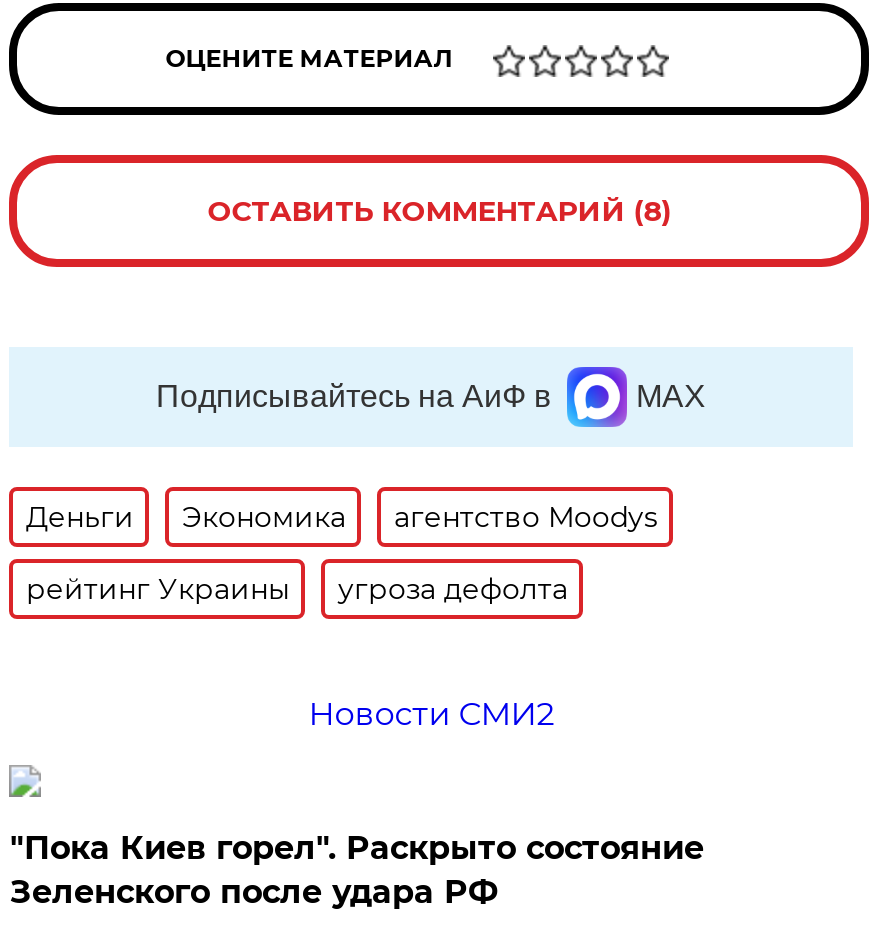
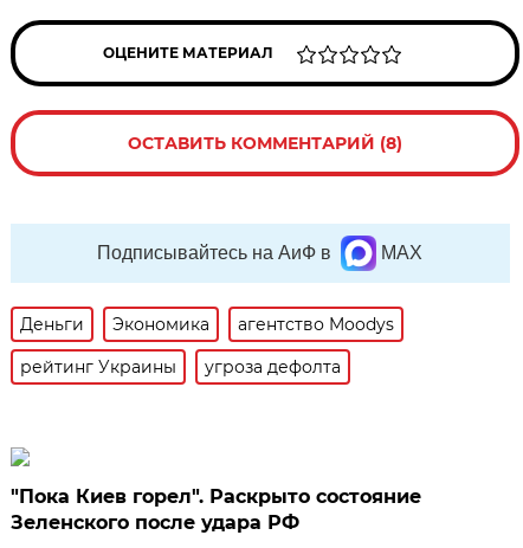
- Новости СМИ2
